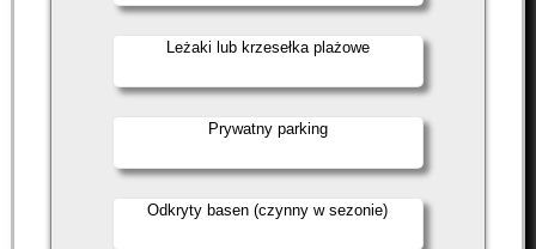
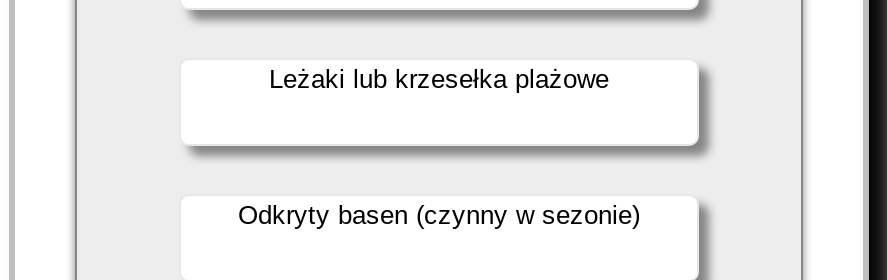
- Prywatny parking
